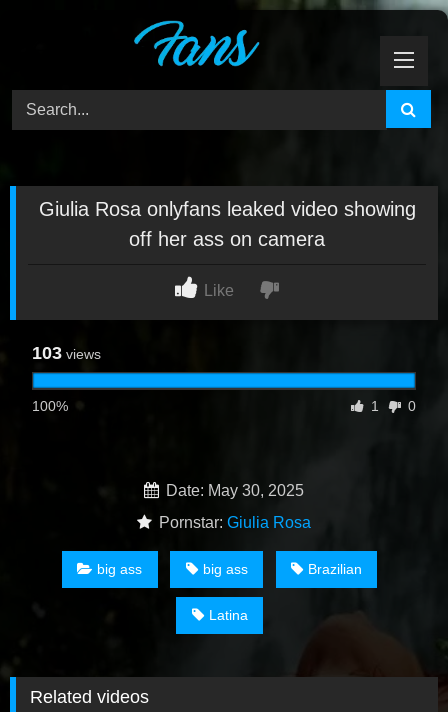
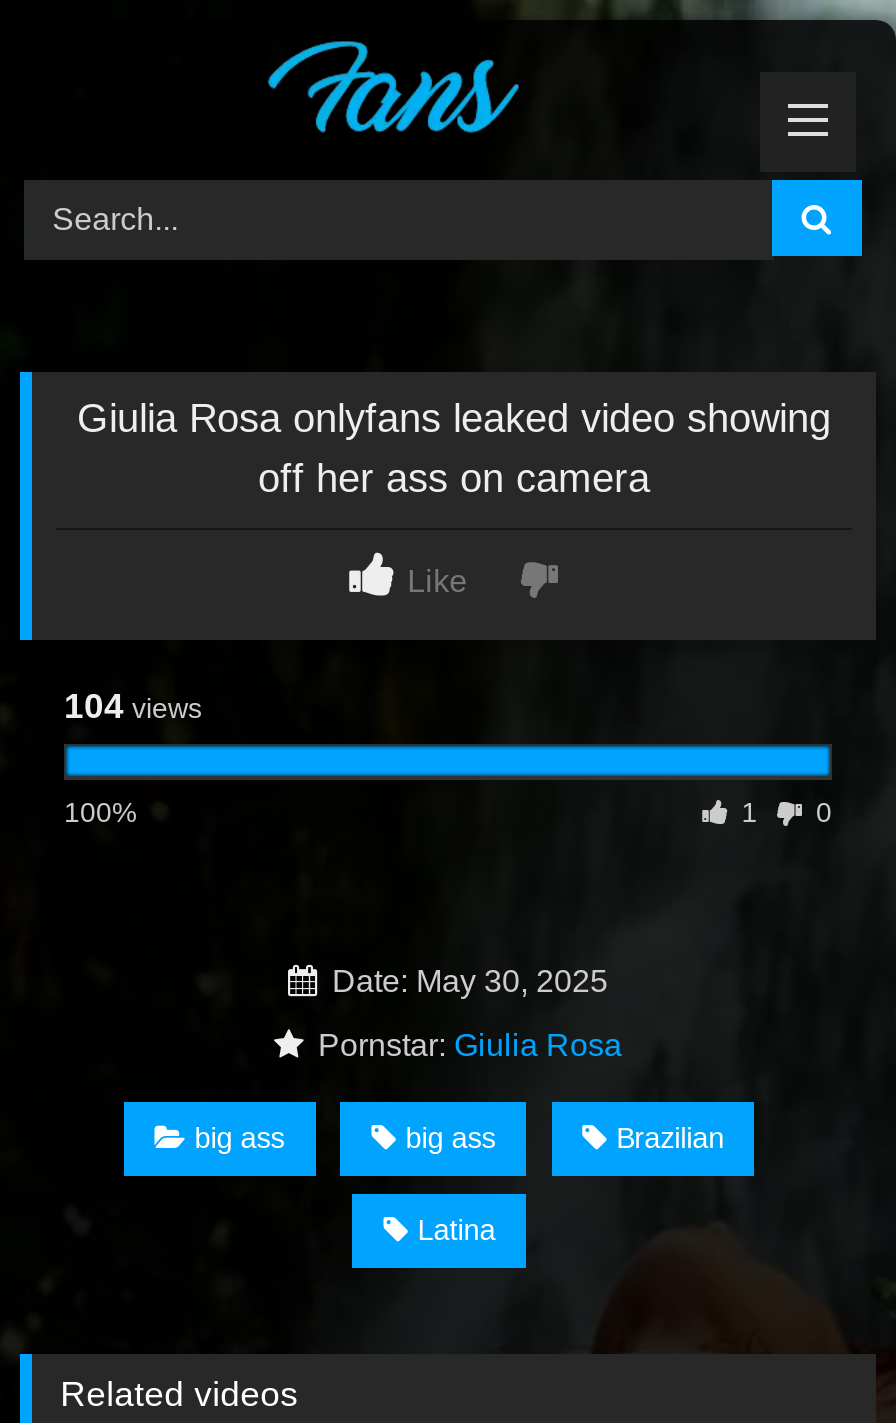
- 103 views
+ 104 views
